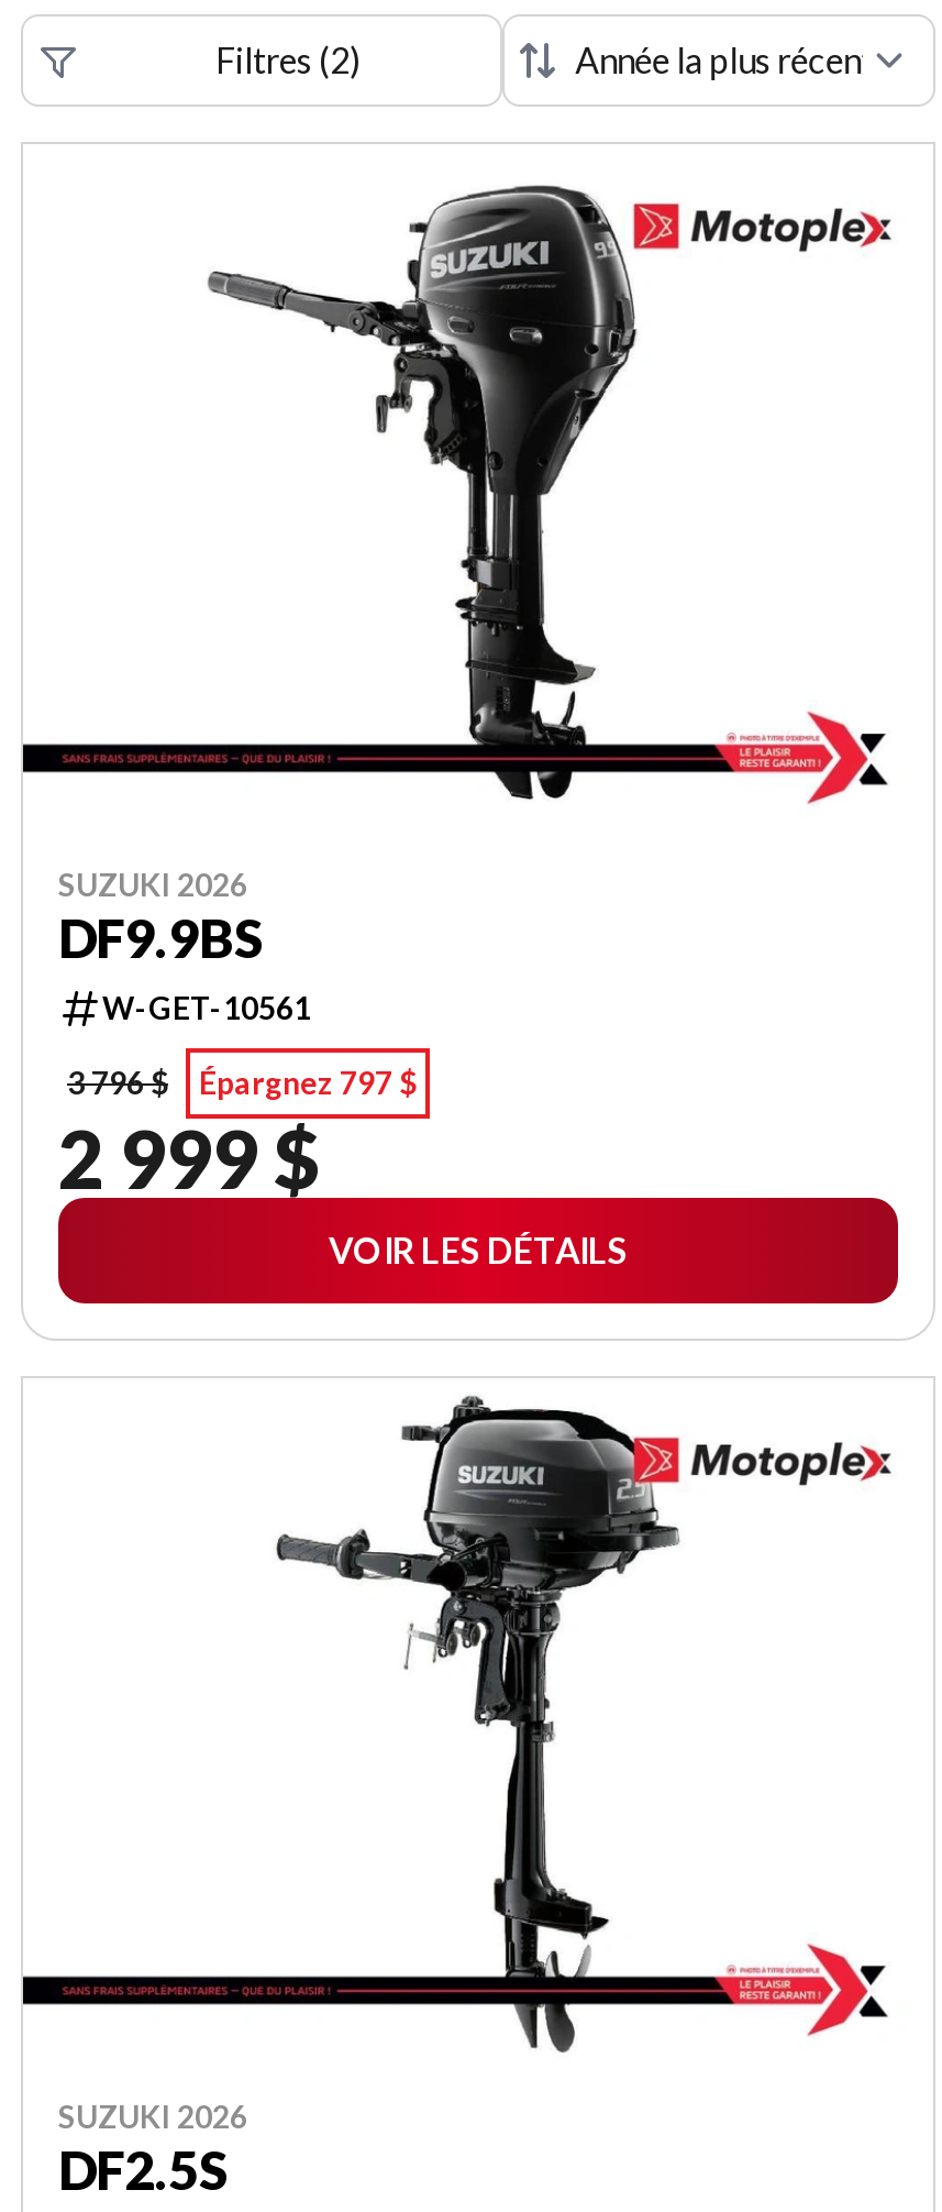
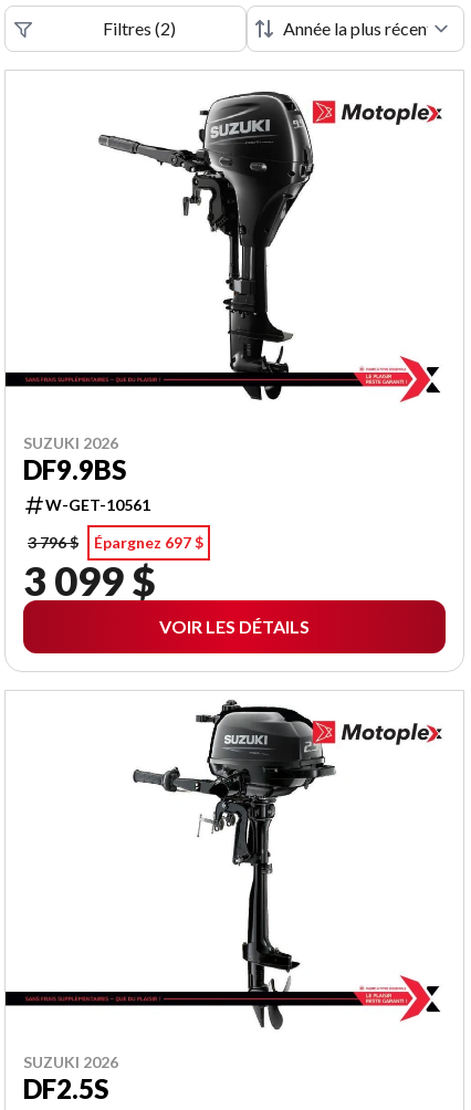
- 3 796 $ Épargnez 797 $
+ 3 796 $ Épargnez 697 $

- 2 999 $
+ 3 099 $
